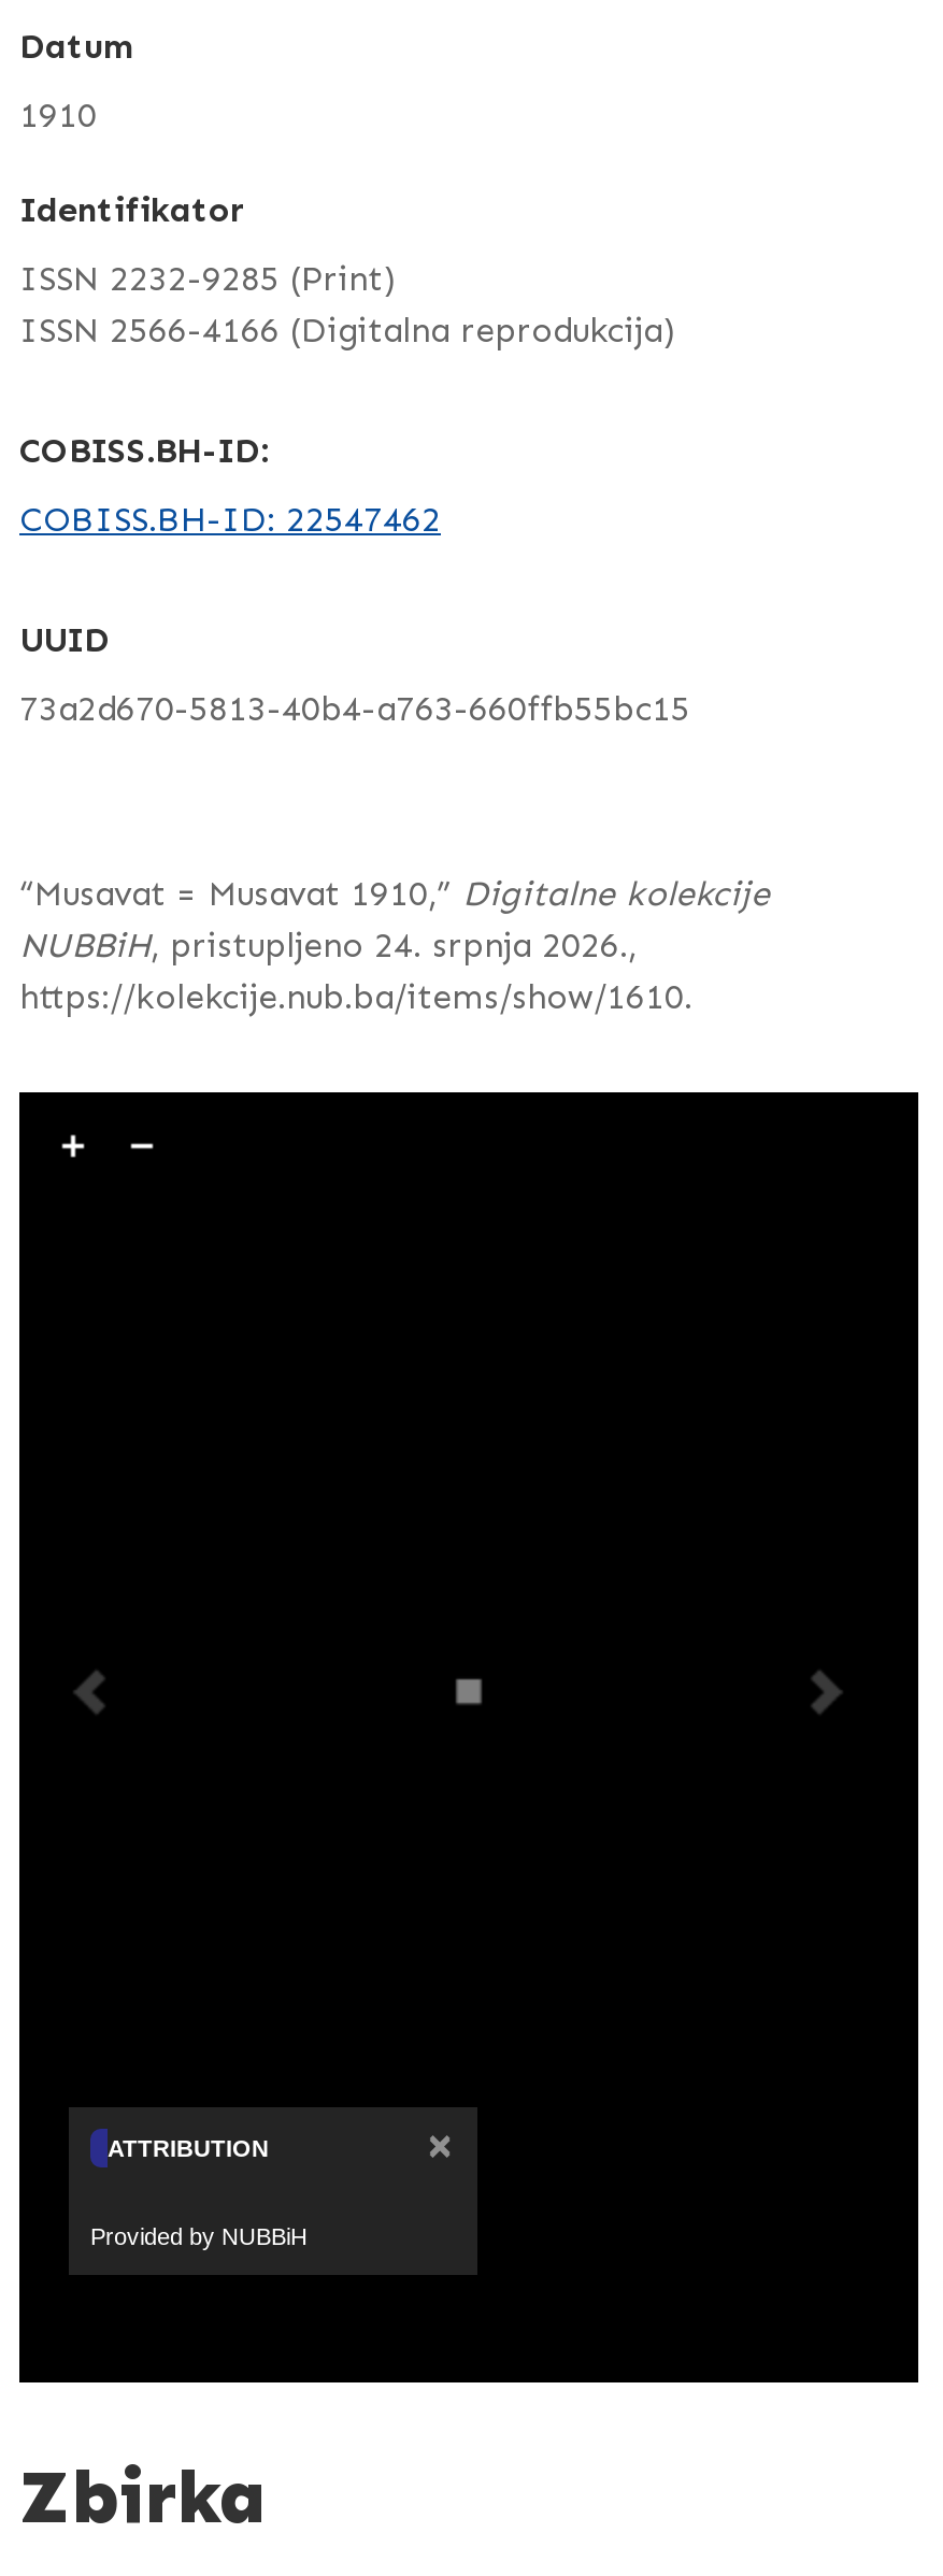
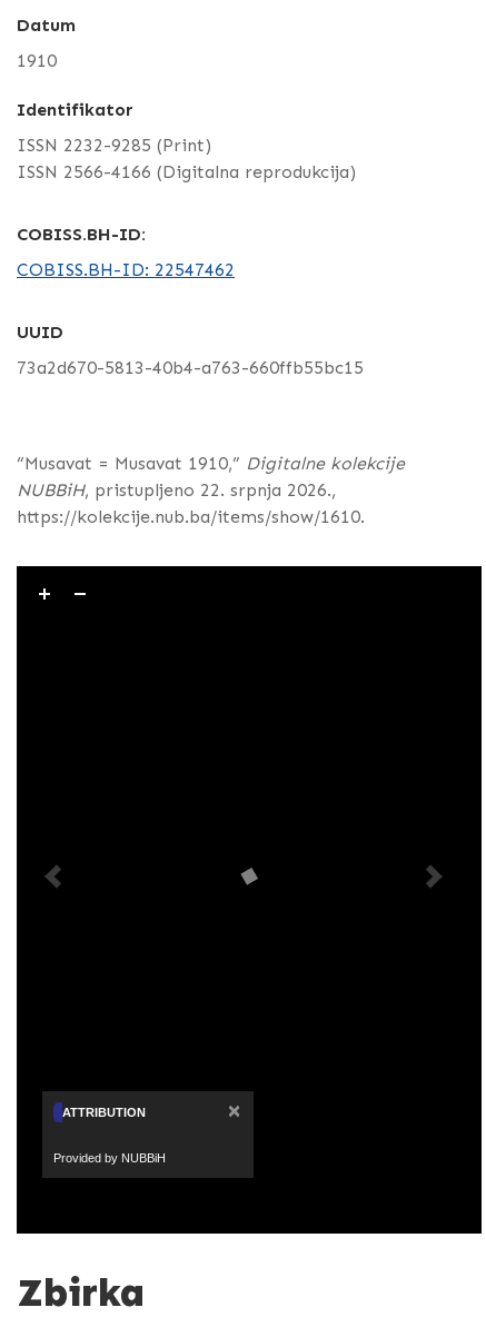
- NUBBiH, pristupljeno 24. srpnja 2026.,
+ NUBBiH, pristupljeno 22. srpnja 2026.,
